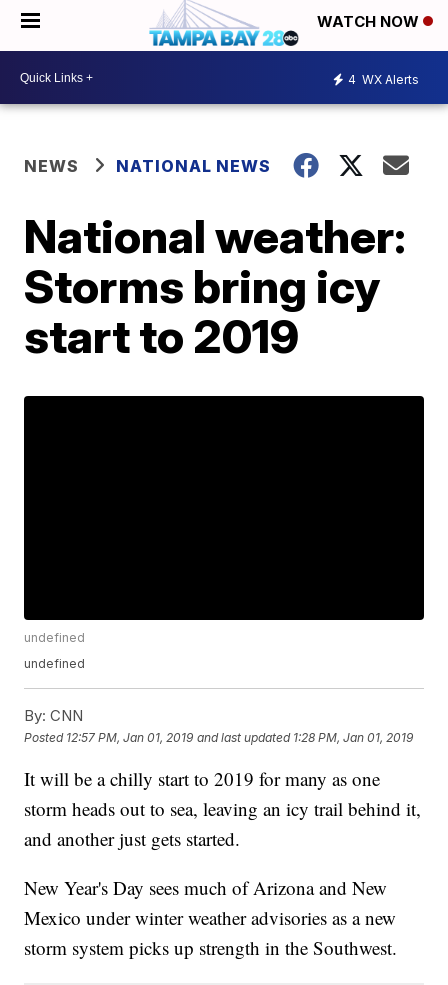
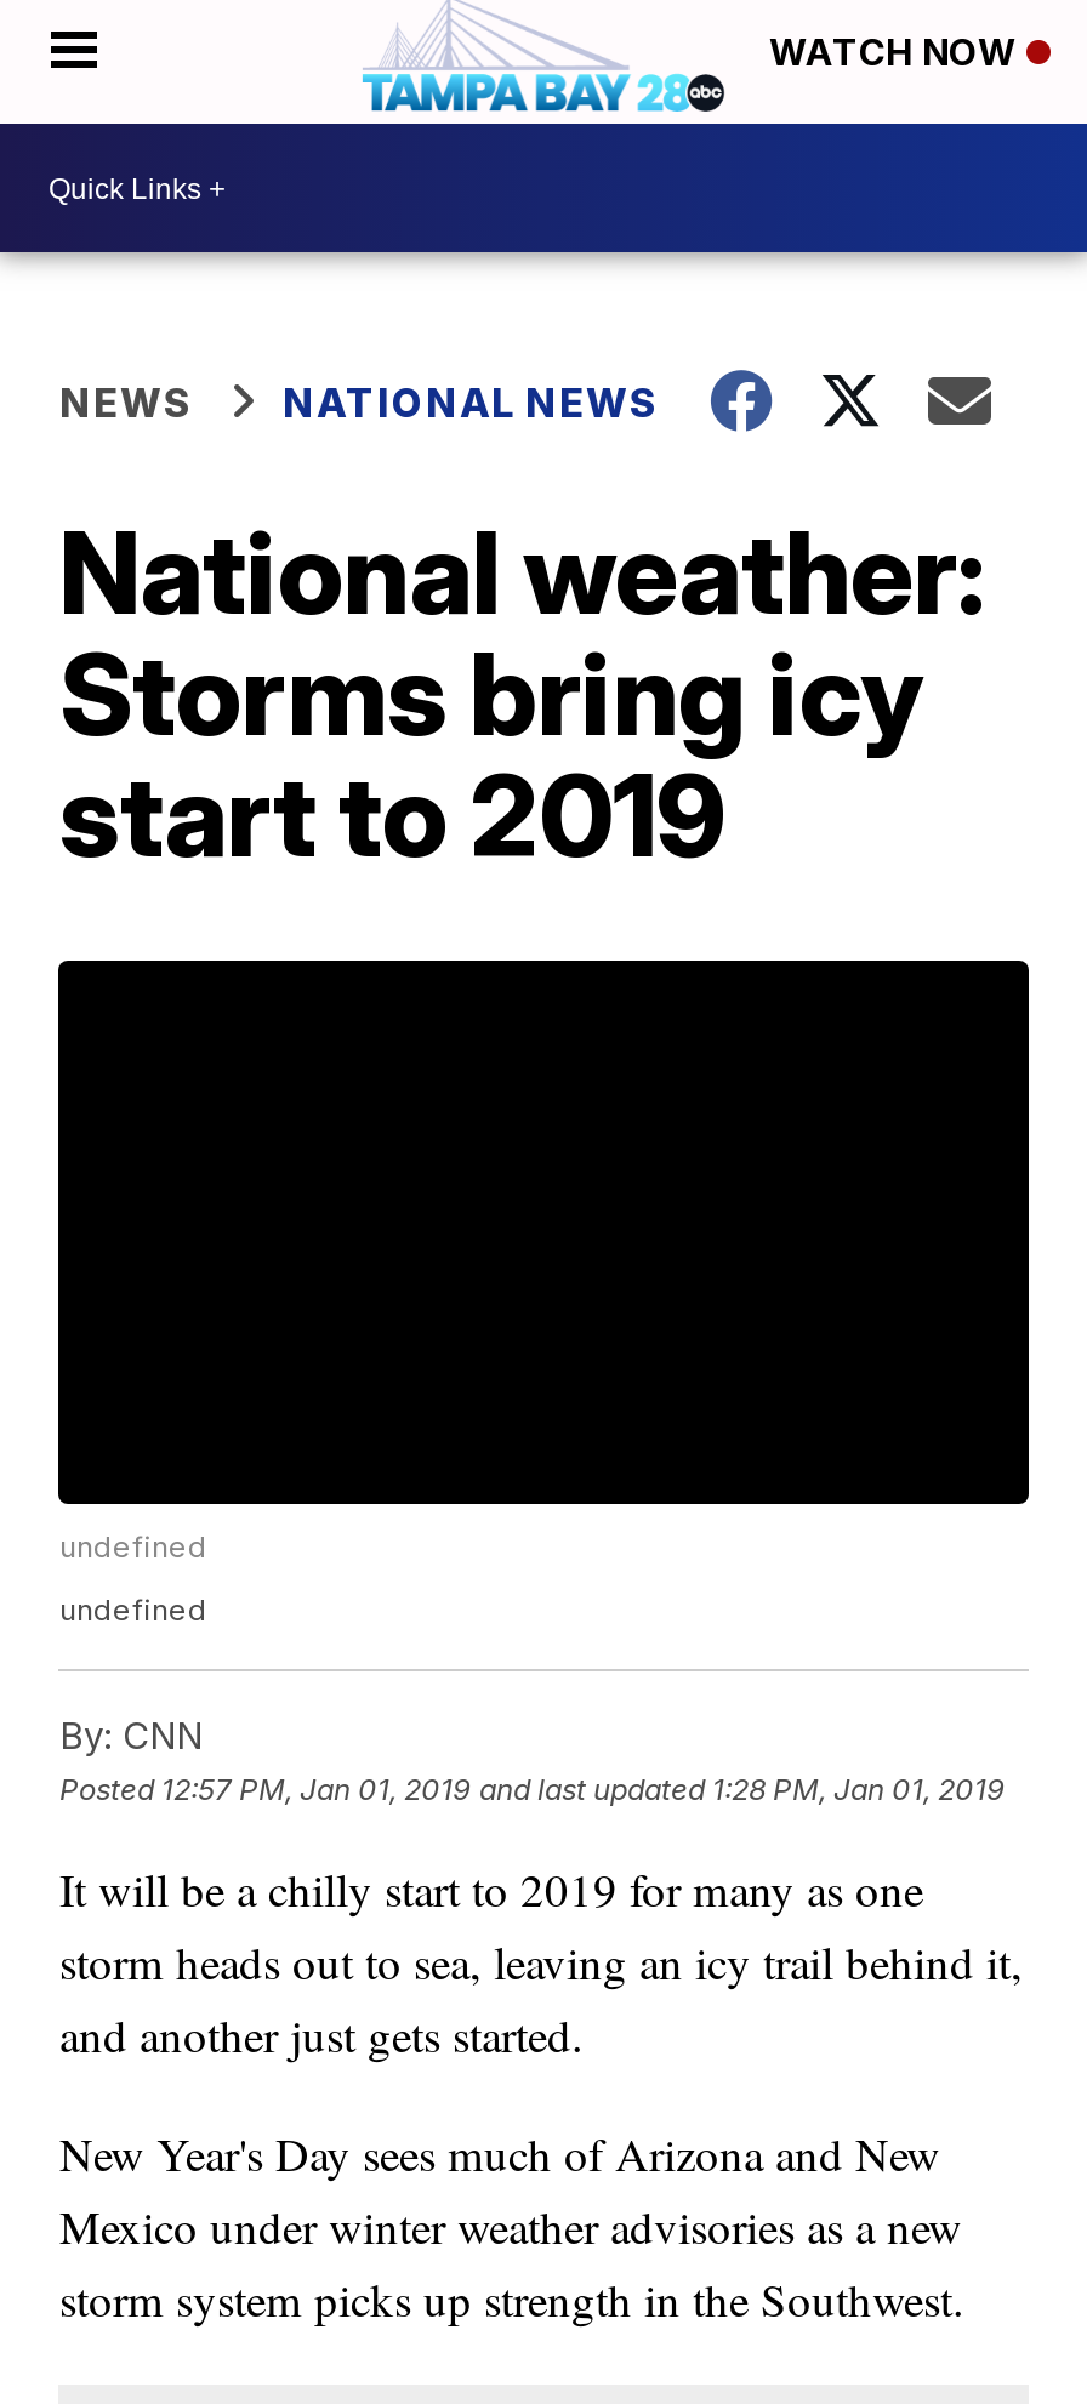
- 4 WX Alerts
